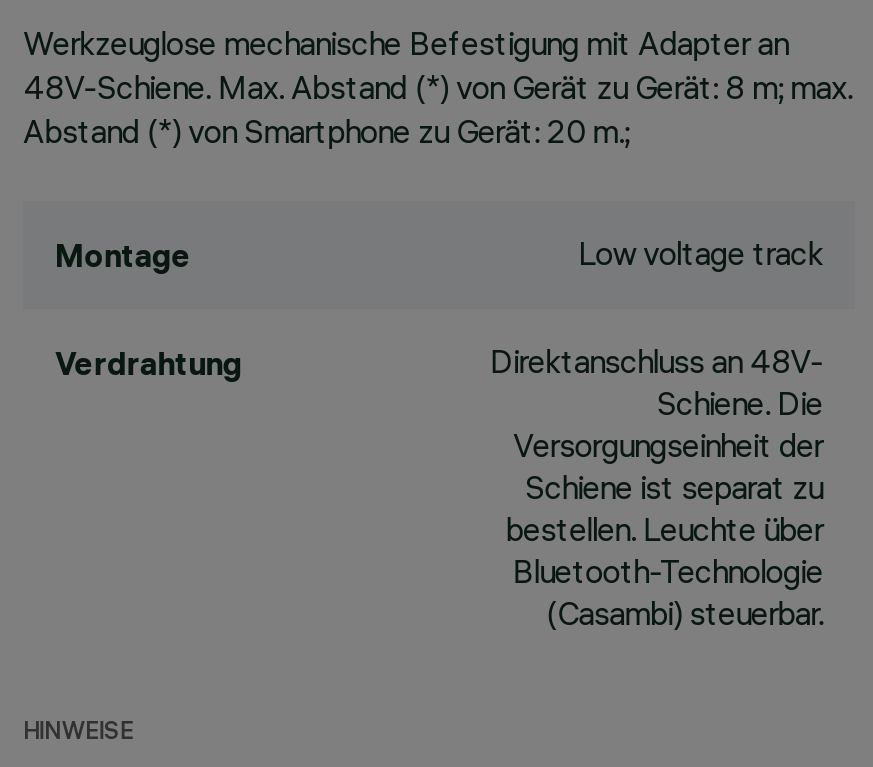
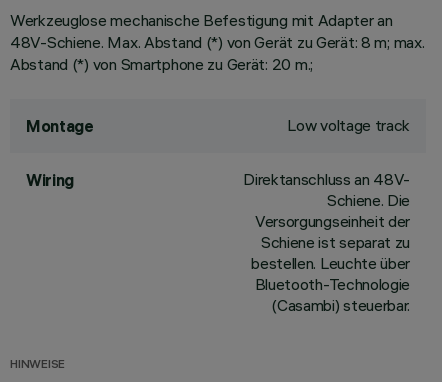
- Verdrahtung
+ Wiring
